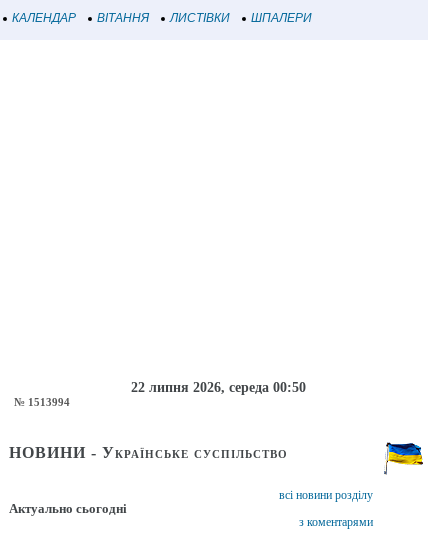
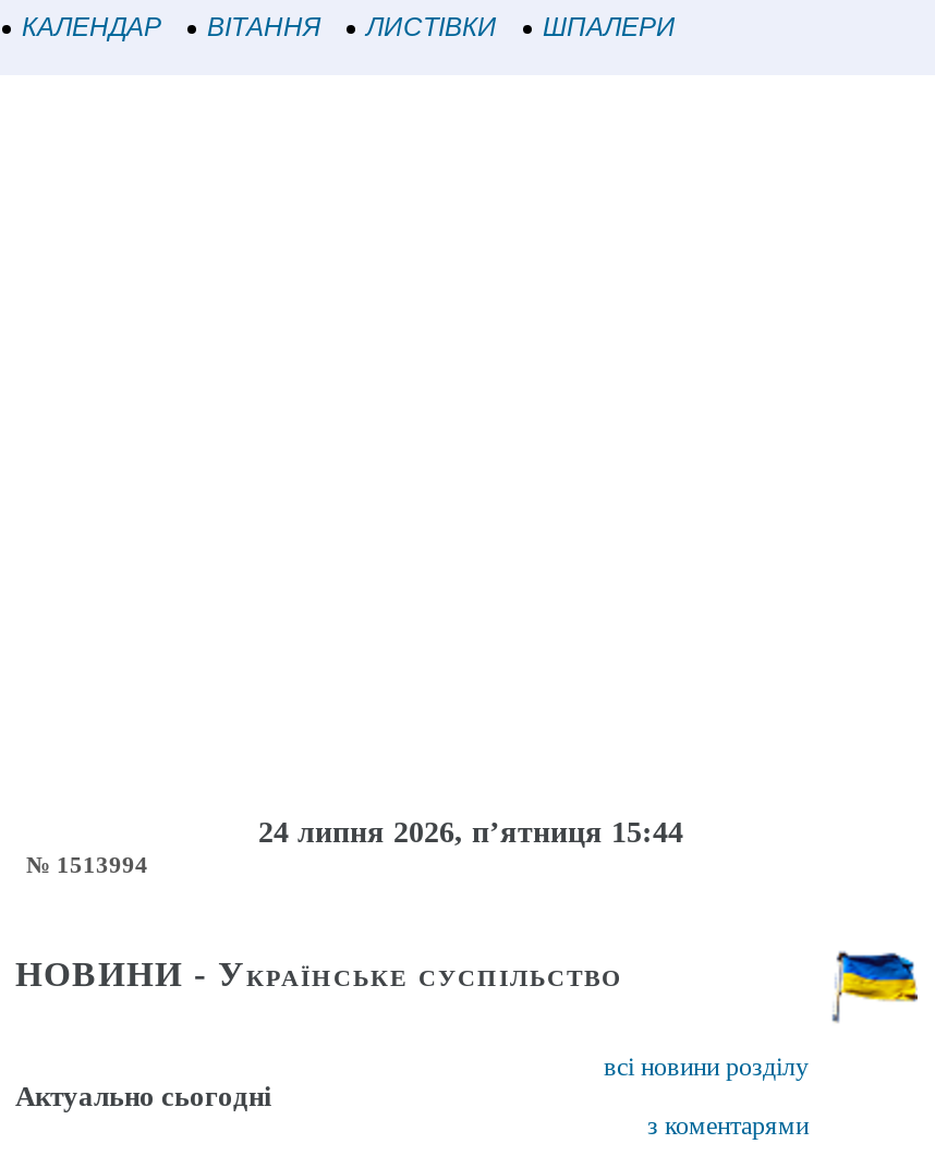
- 22 липня 2026, середа 00:50
+ 24 липня 2026, п’ятниця 15:44
